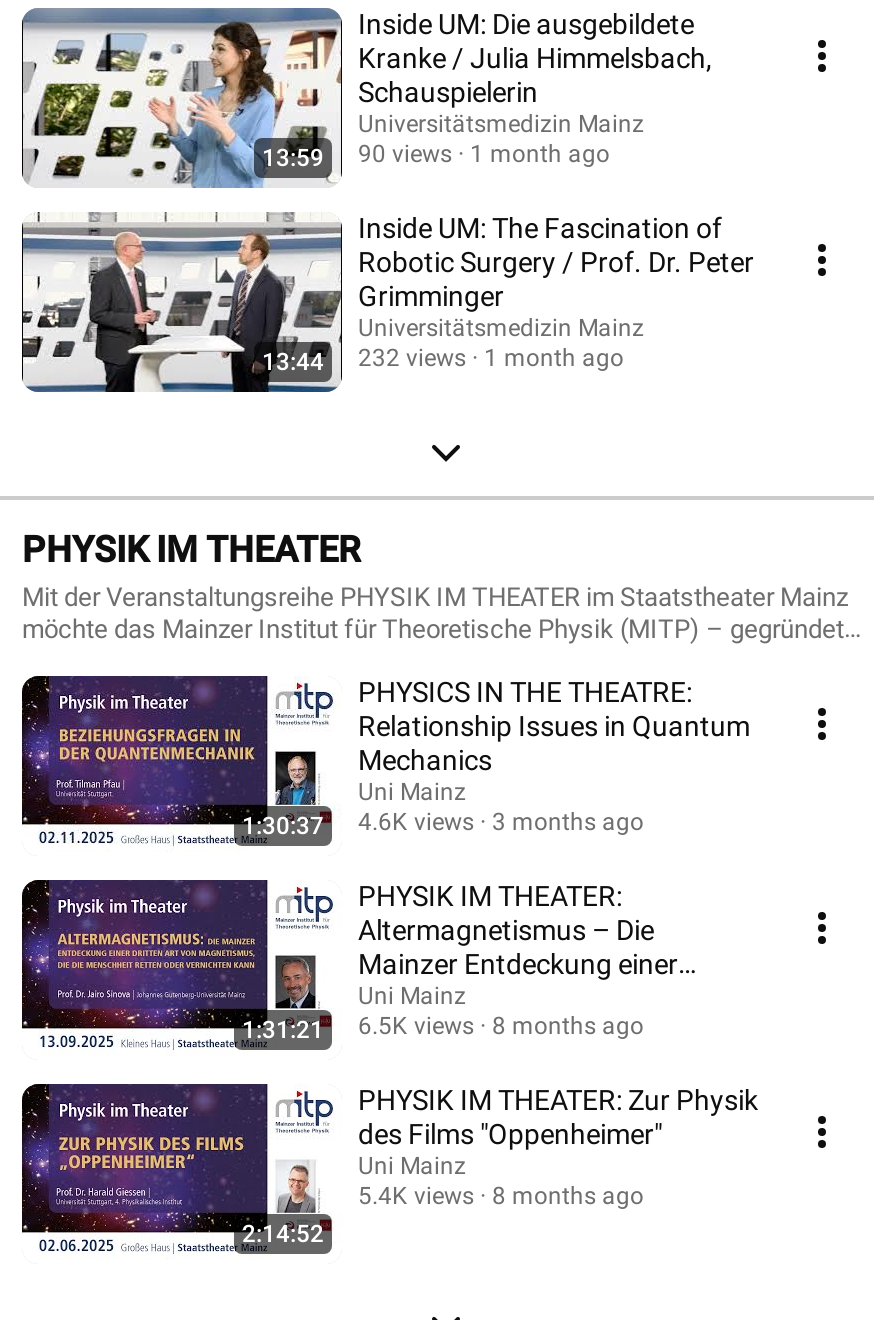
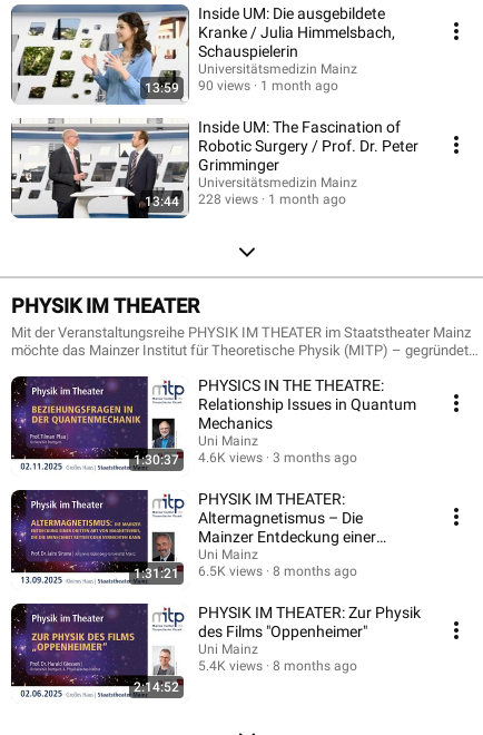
- 13:44 232 views 1 month ago
+ 13:44 228 views 1 month ago
